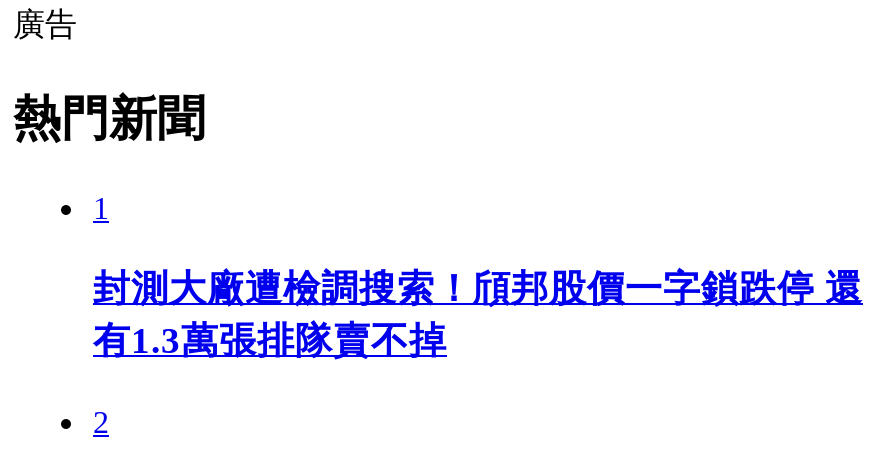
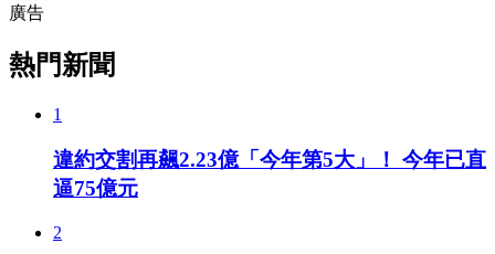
- 封測大廠遭檢調搜索！頎邦股價一字鎖跌停 還
- 有1.3萬張排隊賣不掉
+ 違約交割再飆2.23億「今年第5大」！ 今年已直
+ 逼75億元
